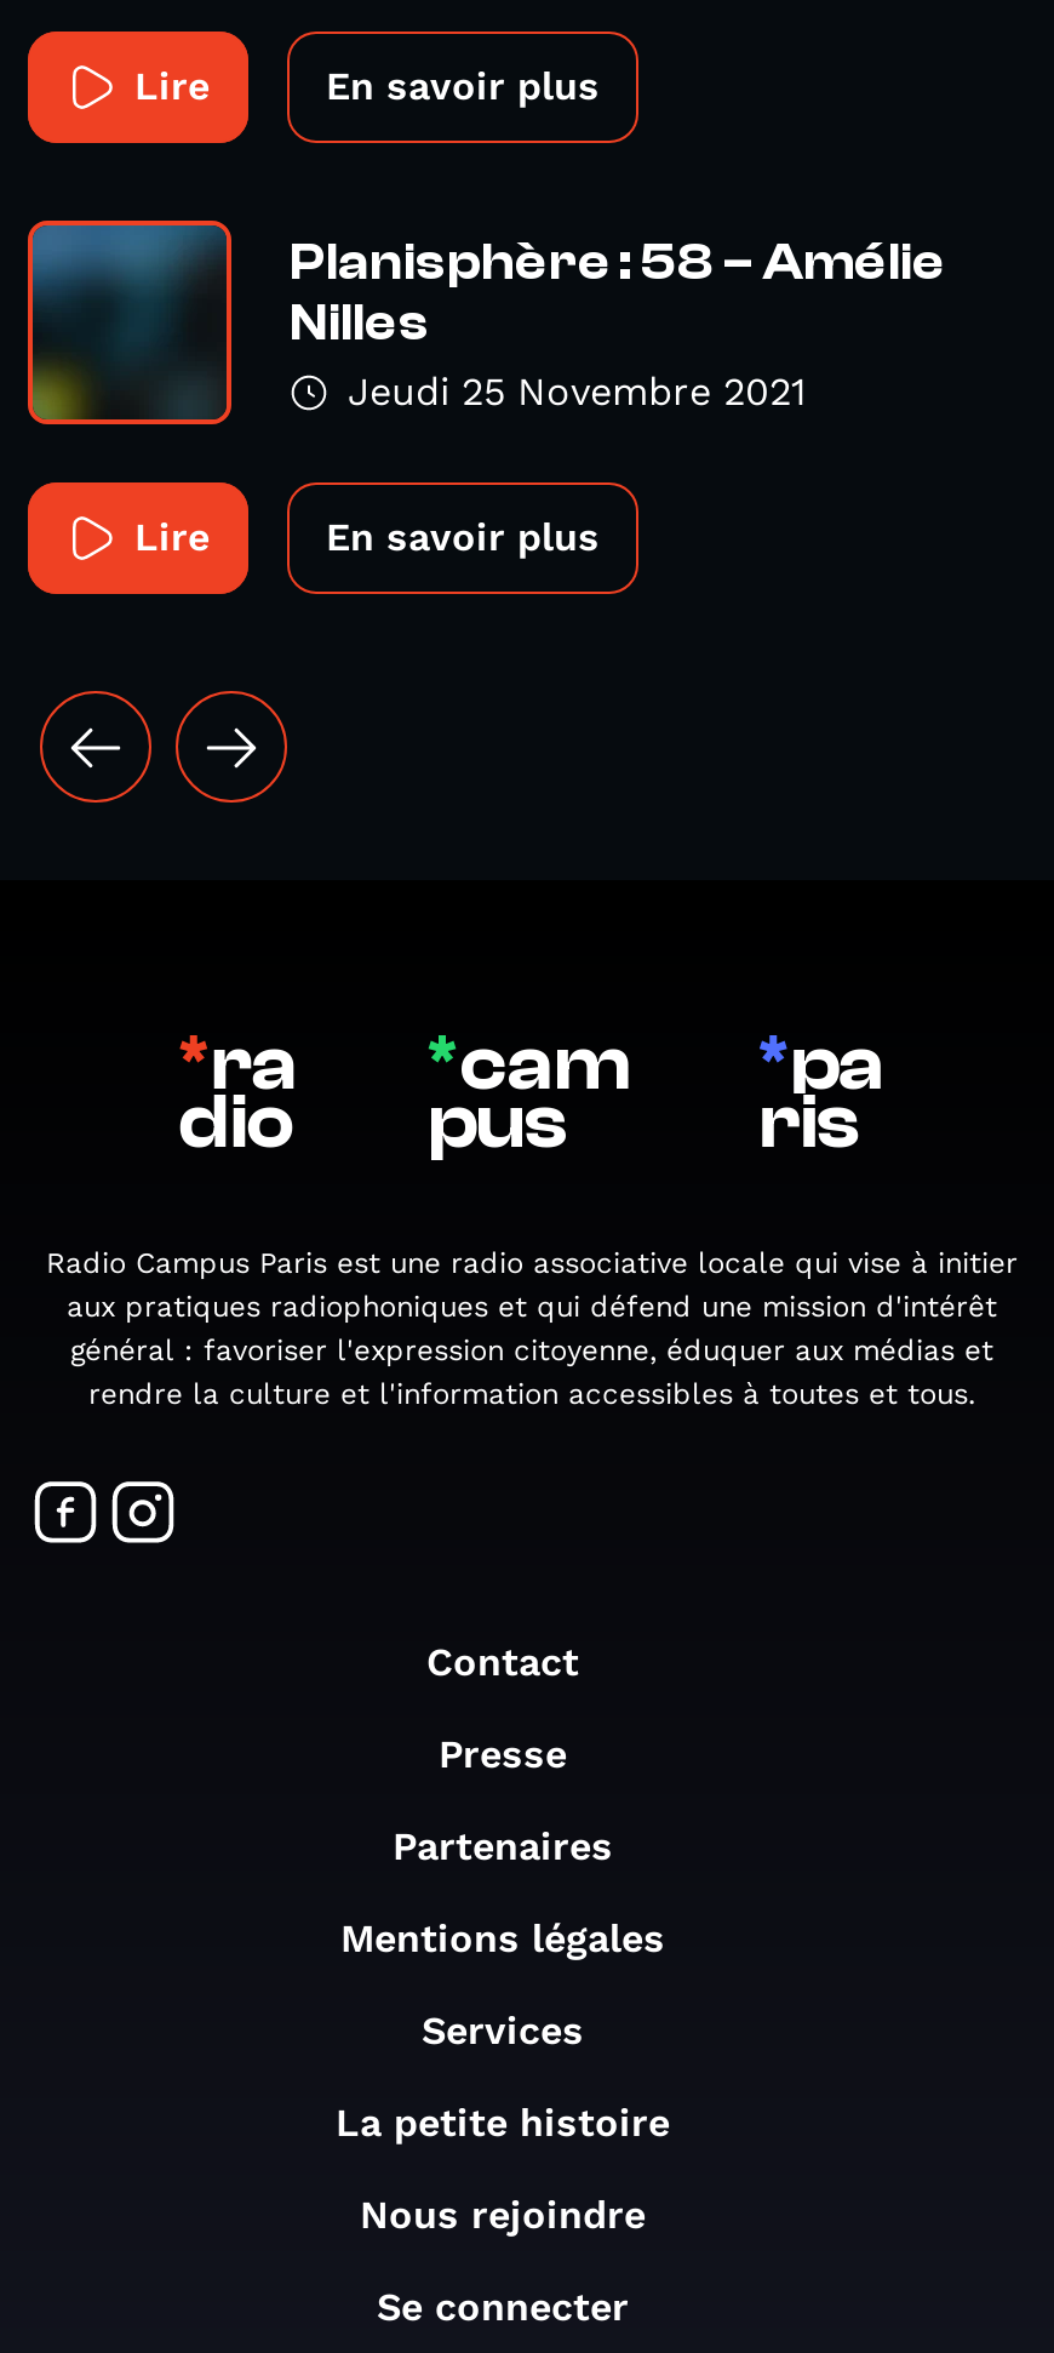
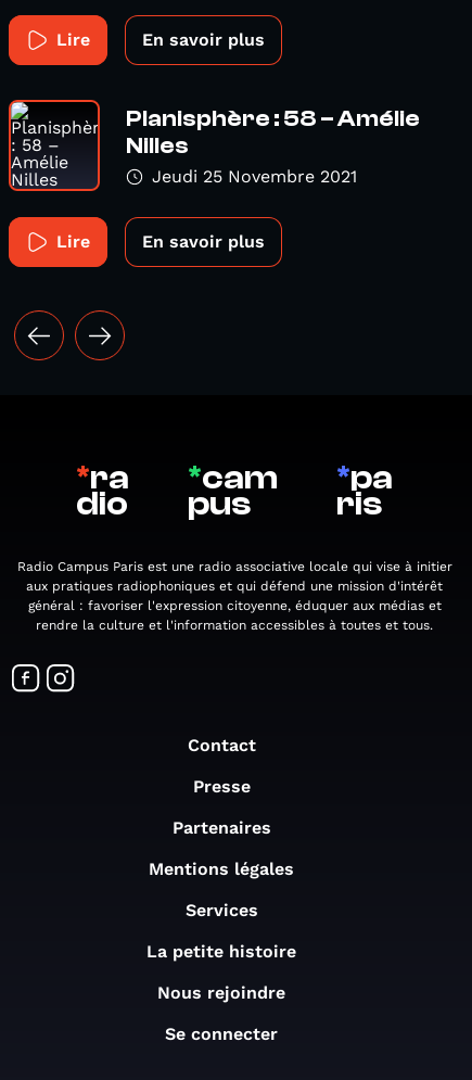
- [image]
+ [image]
